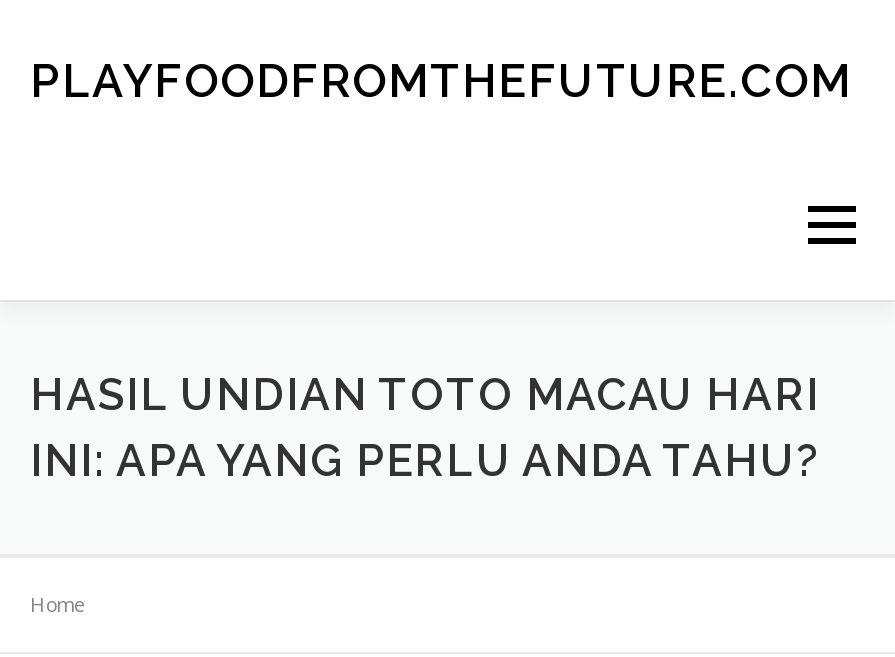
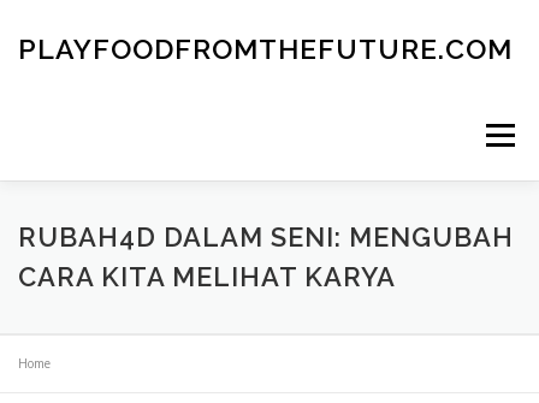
- HASIL UNDIAN TOTO MACAU HARI
- INI: APA YANG PERLU ANDA TAHU?
+ RUBAH4D DALAM SENI: MENGUBAH
+ CARA KITA MELIHAT KARYA
